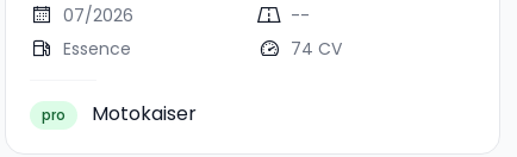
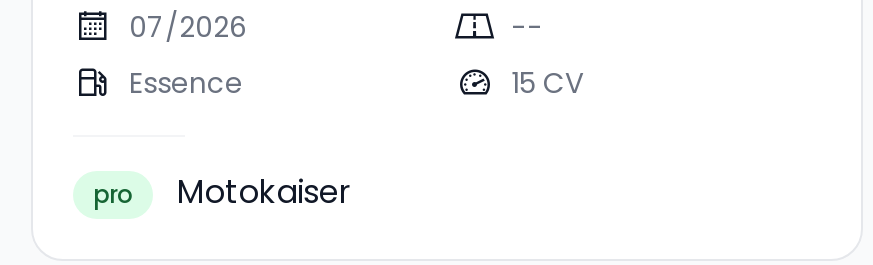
- 74 CV
+ 15 CV
